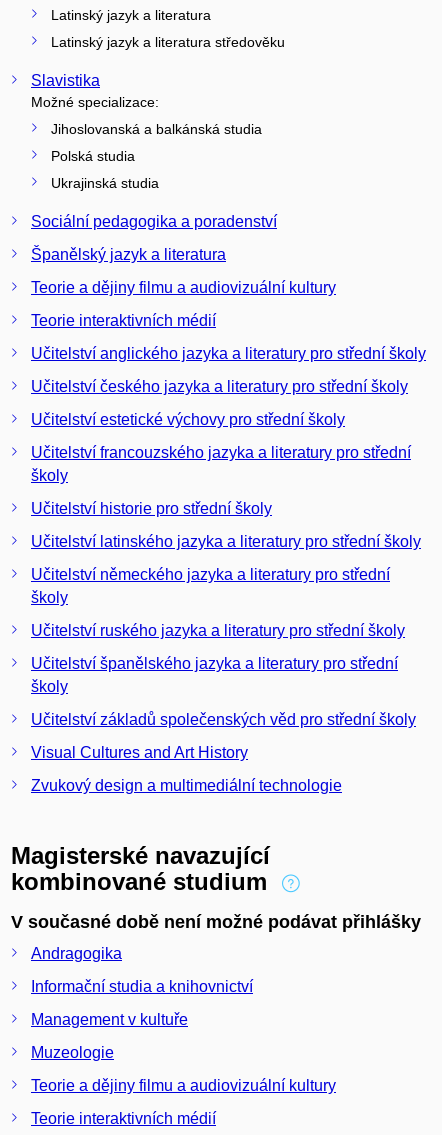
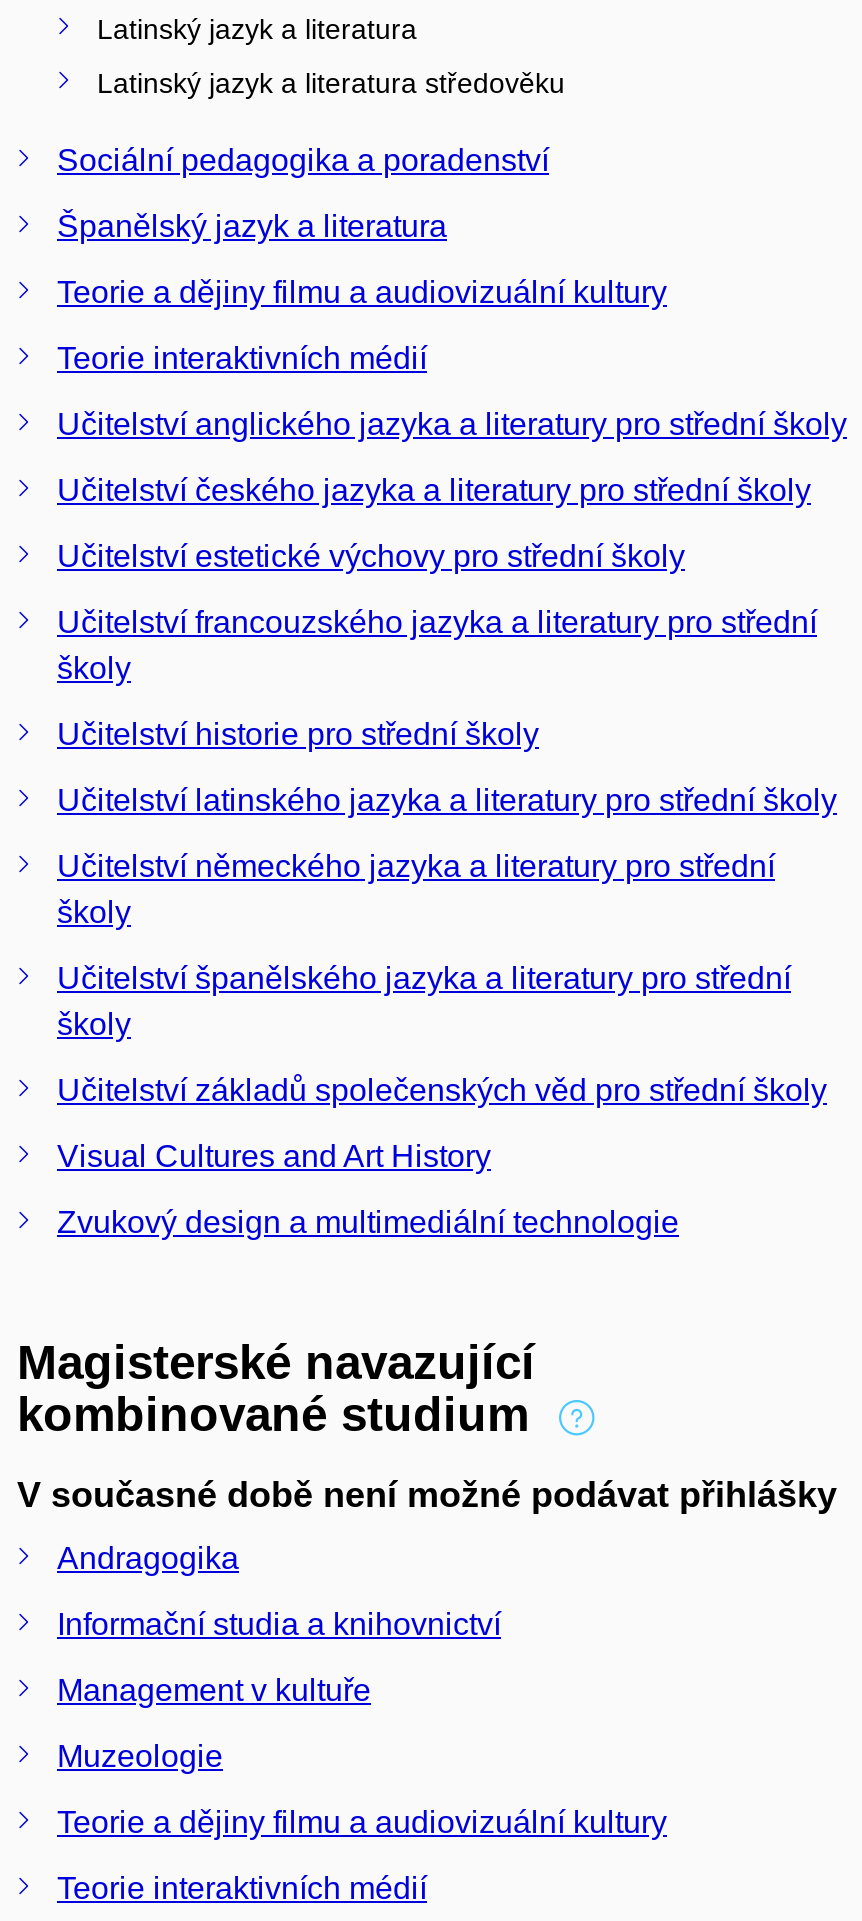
- Slavistika
- Možné specializace:
- Jihoslovanská a balkánská studia
- Polská studia
- Ukrajinská studia

- Učitelství ruského jazyka a literatury pro střední školy
